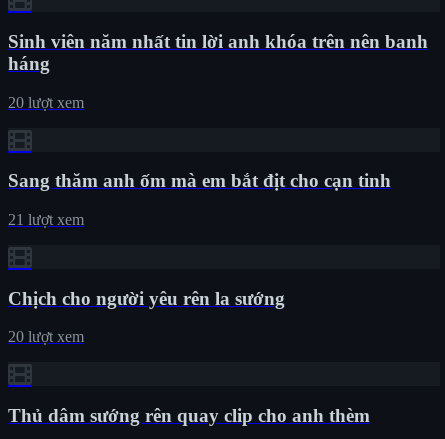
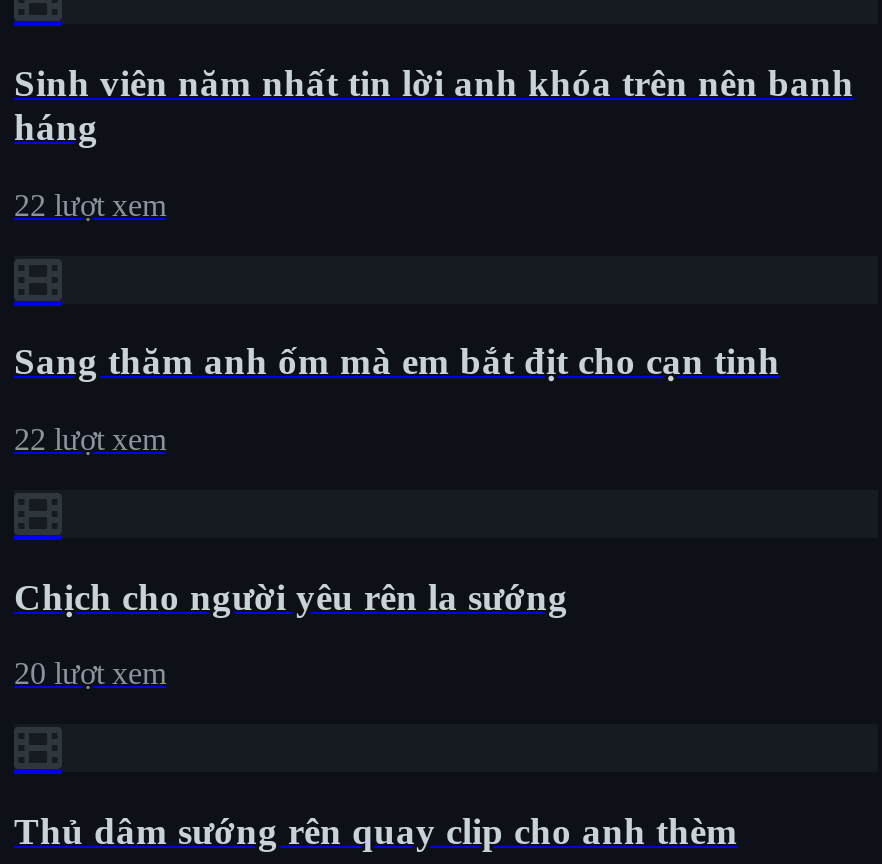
- 20 lượt xem
+ 22 lượt xem

- 21 lượt xem
+ 22 lượt xem
